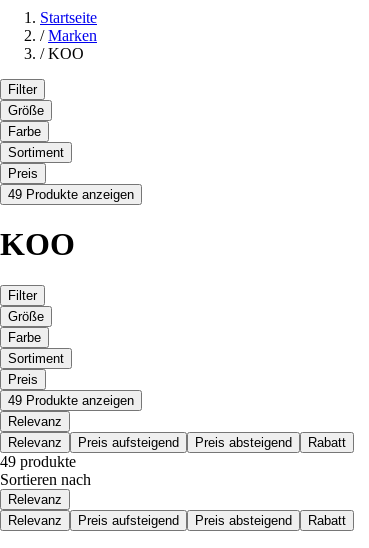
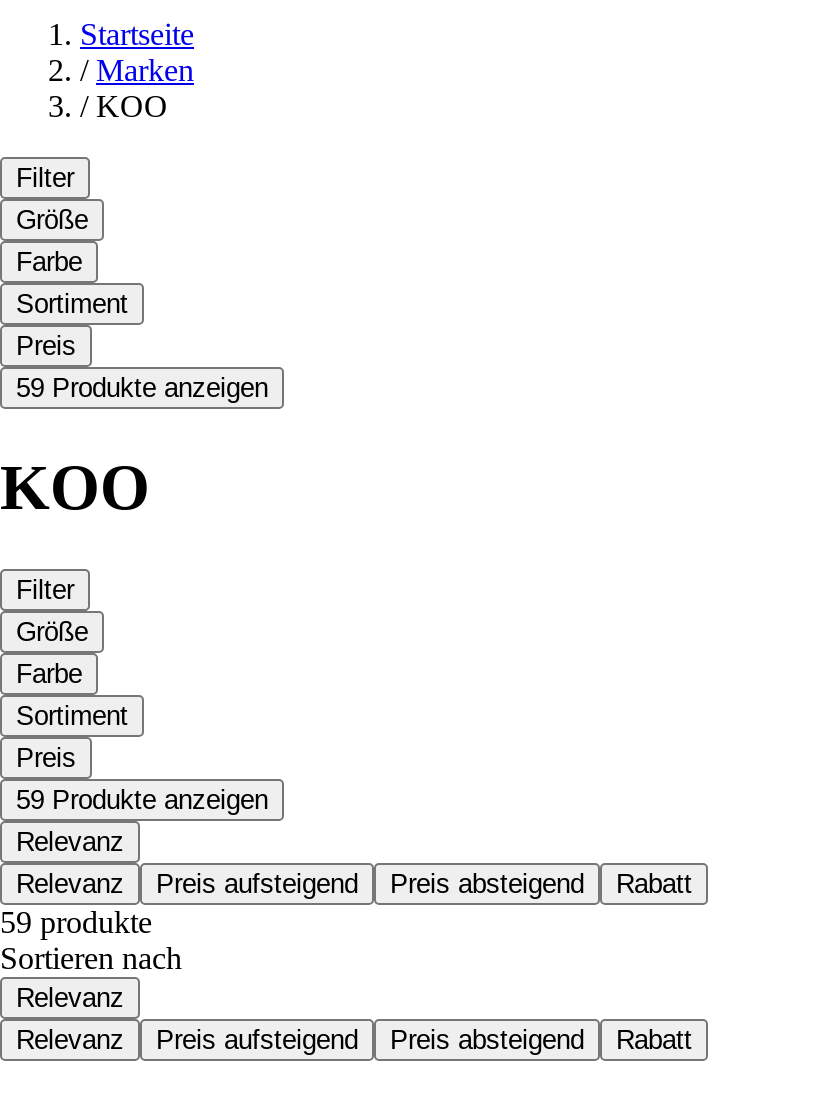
- 49 Produkte anzeigen
+ 59 Produkte anzeigen

- 49 Produkte anzeigen
+ 59 Produkte anzeigen

- 49 produkte
+ 59 produkte
